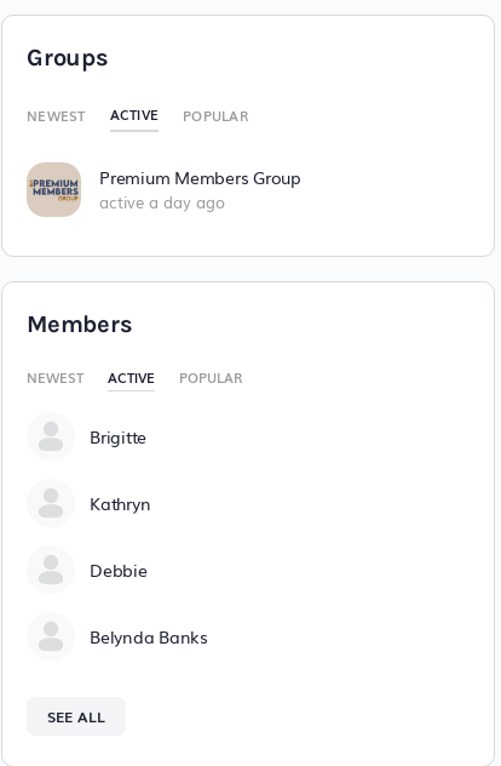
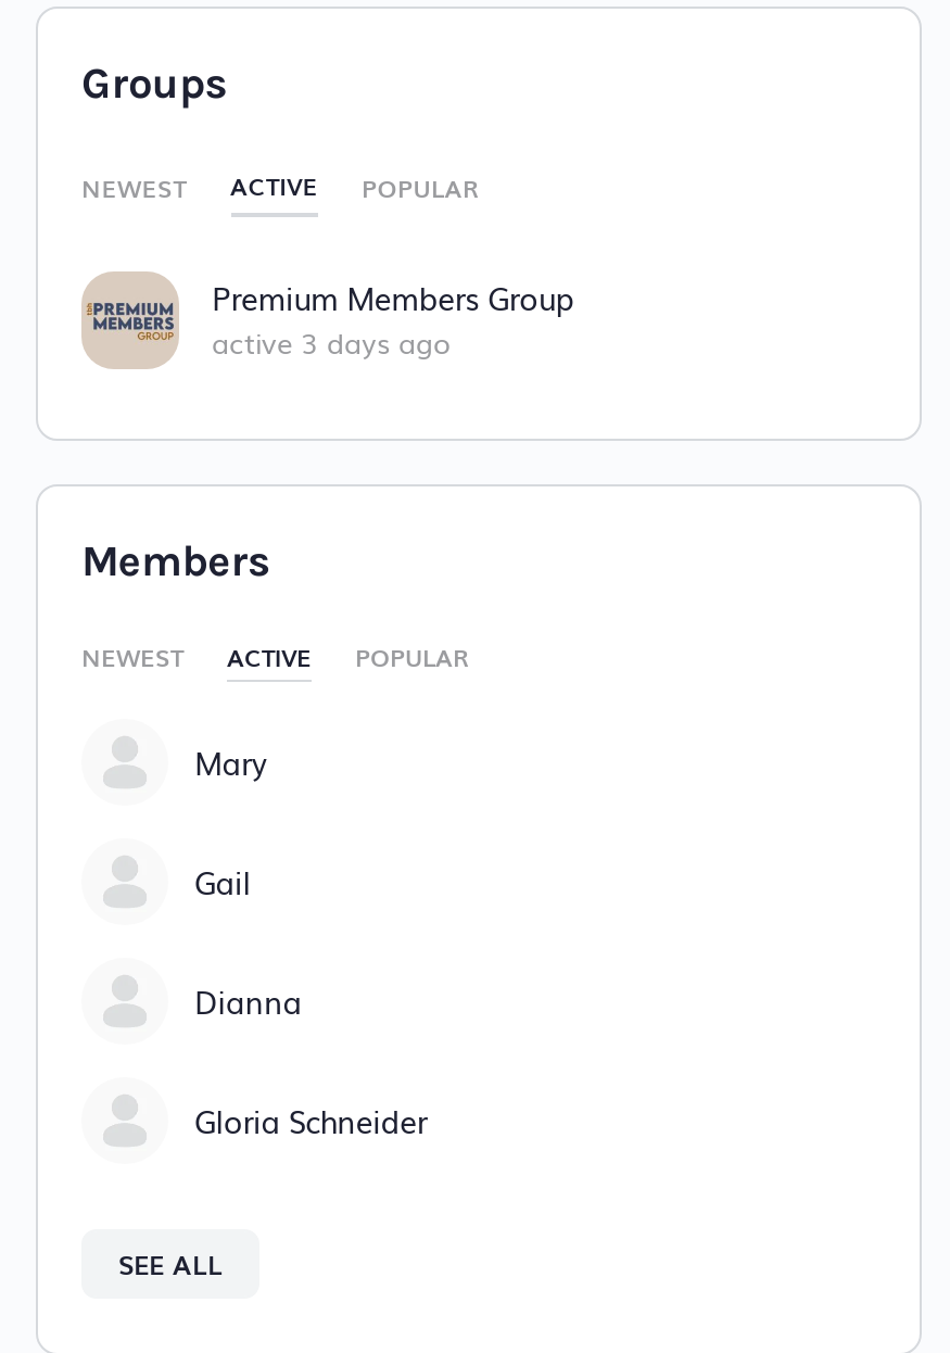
- active a day ago
+ active 3 days ago

- Brigitte
+ Mary

- Kathryn
+ Gail

- Debbie
+ Dianna

- Belynda Banks
+ Gloria Schneider
